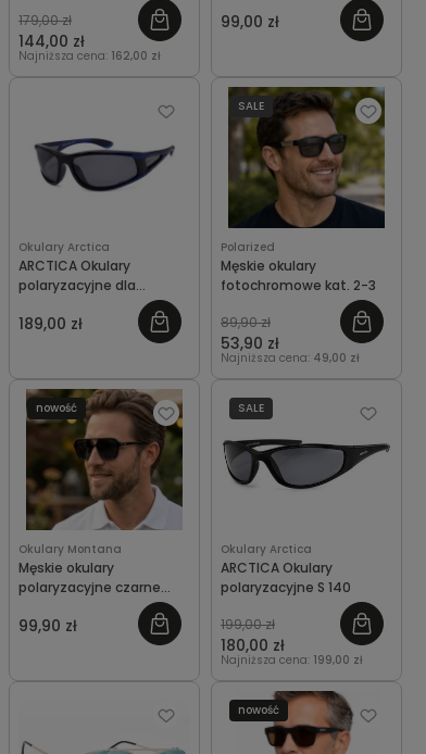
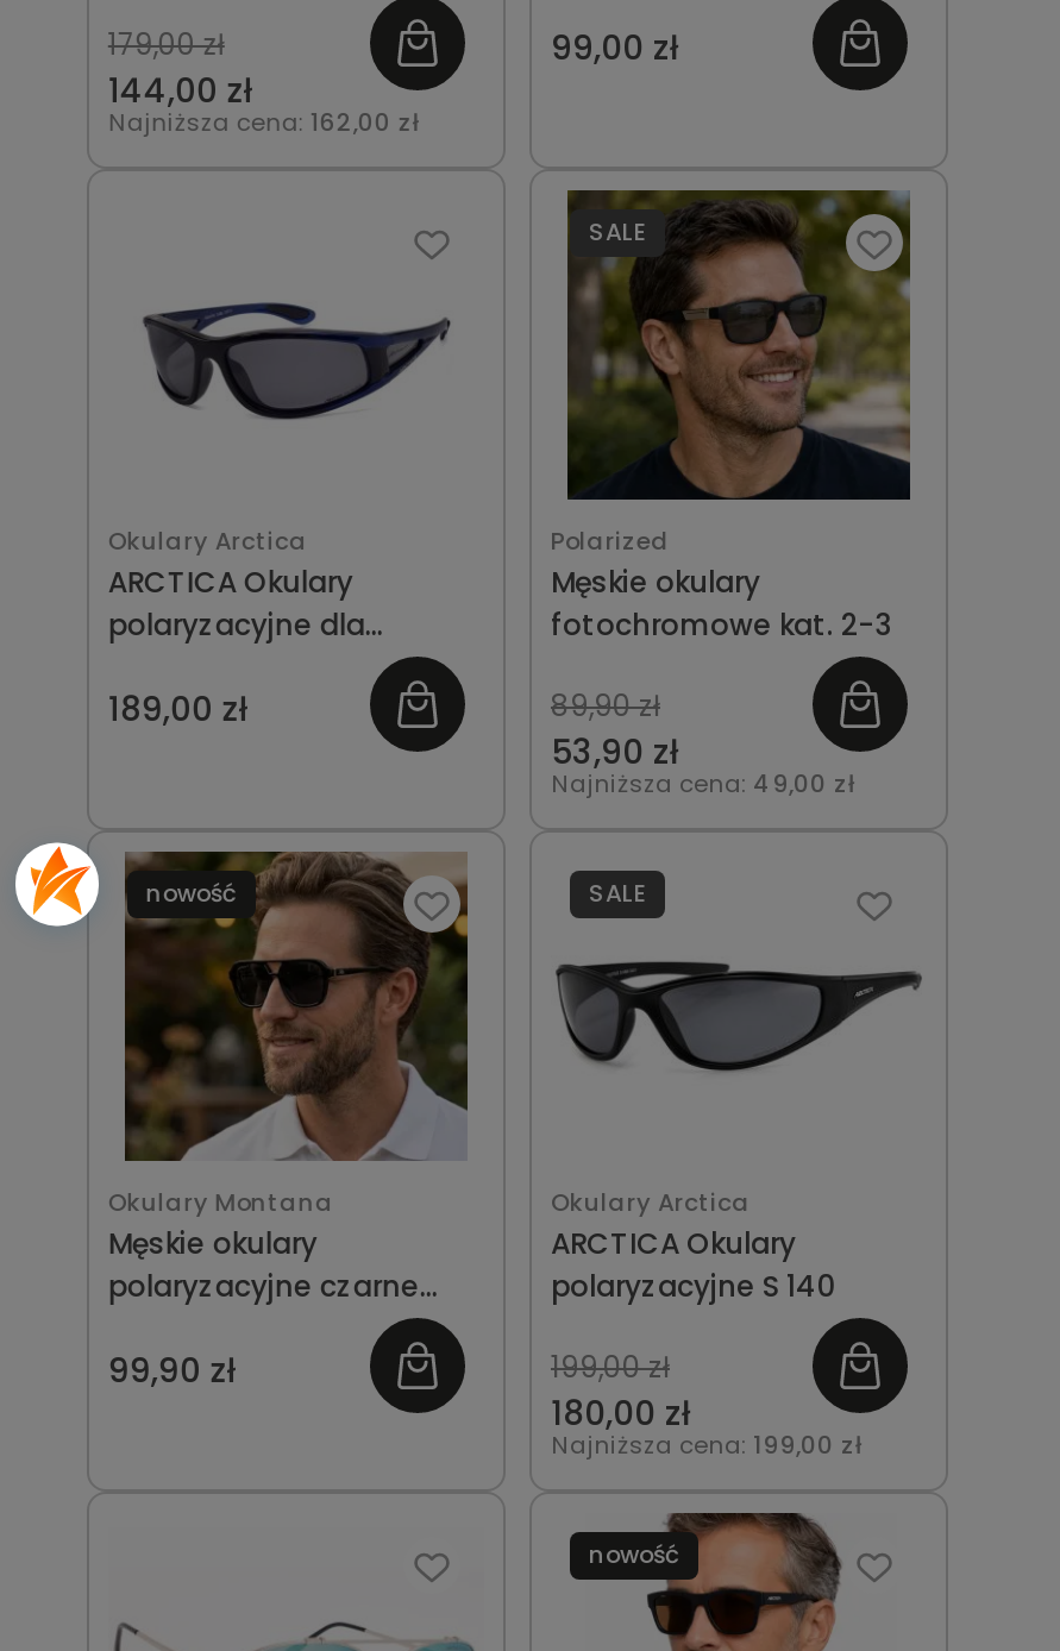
+ [image]
